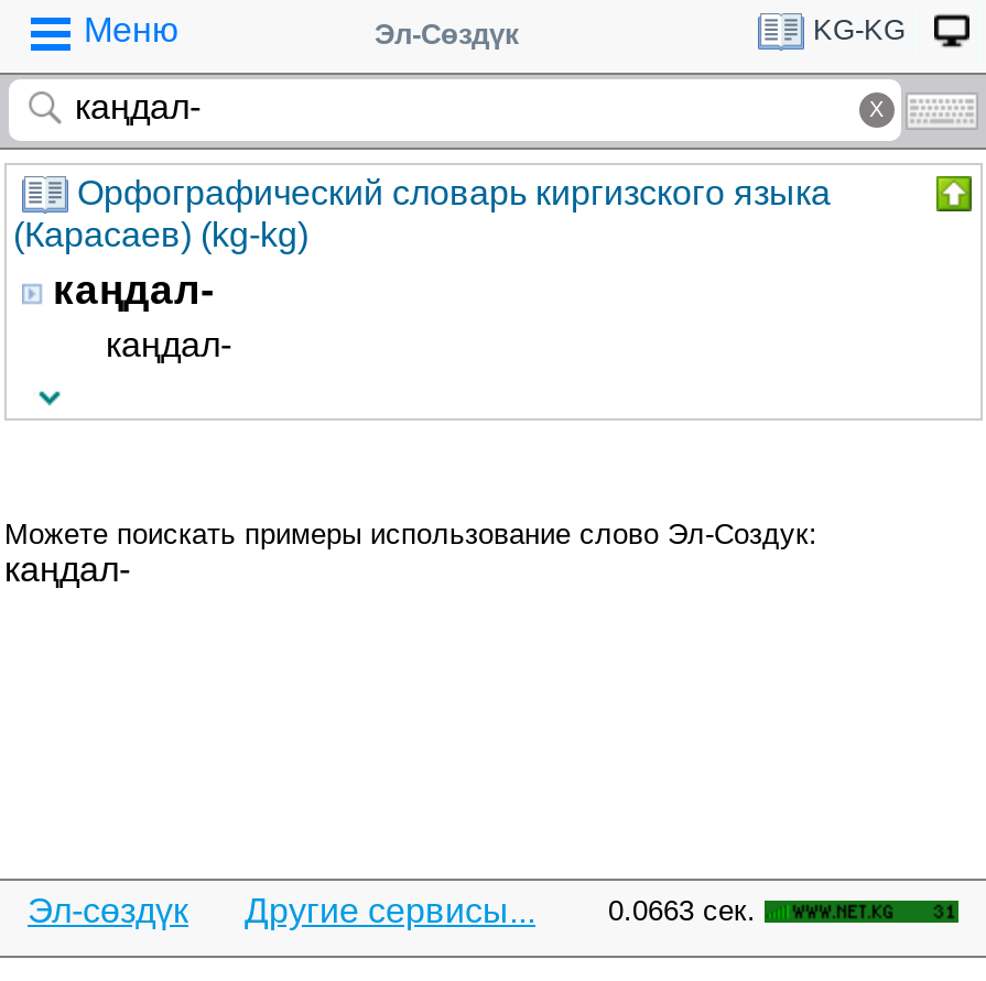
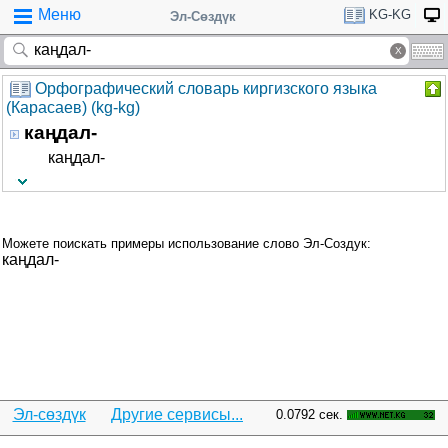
- 0.0663 сек.
+ 0.0792 сек.
